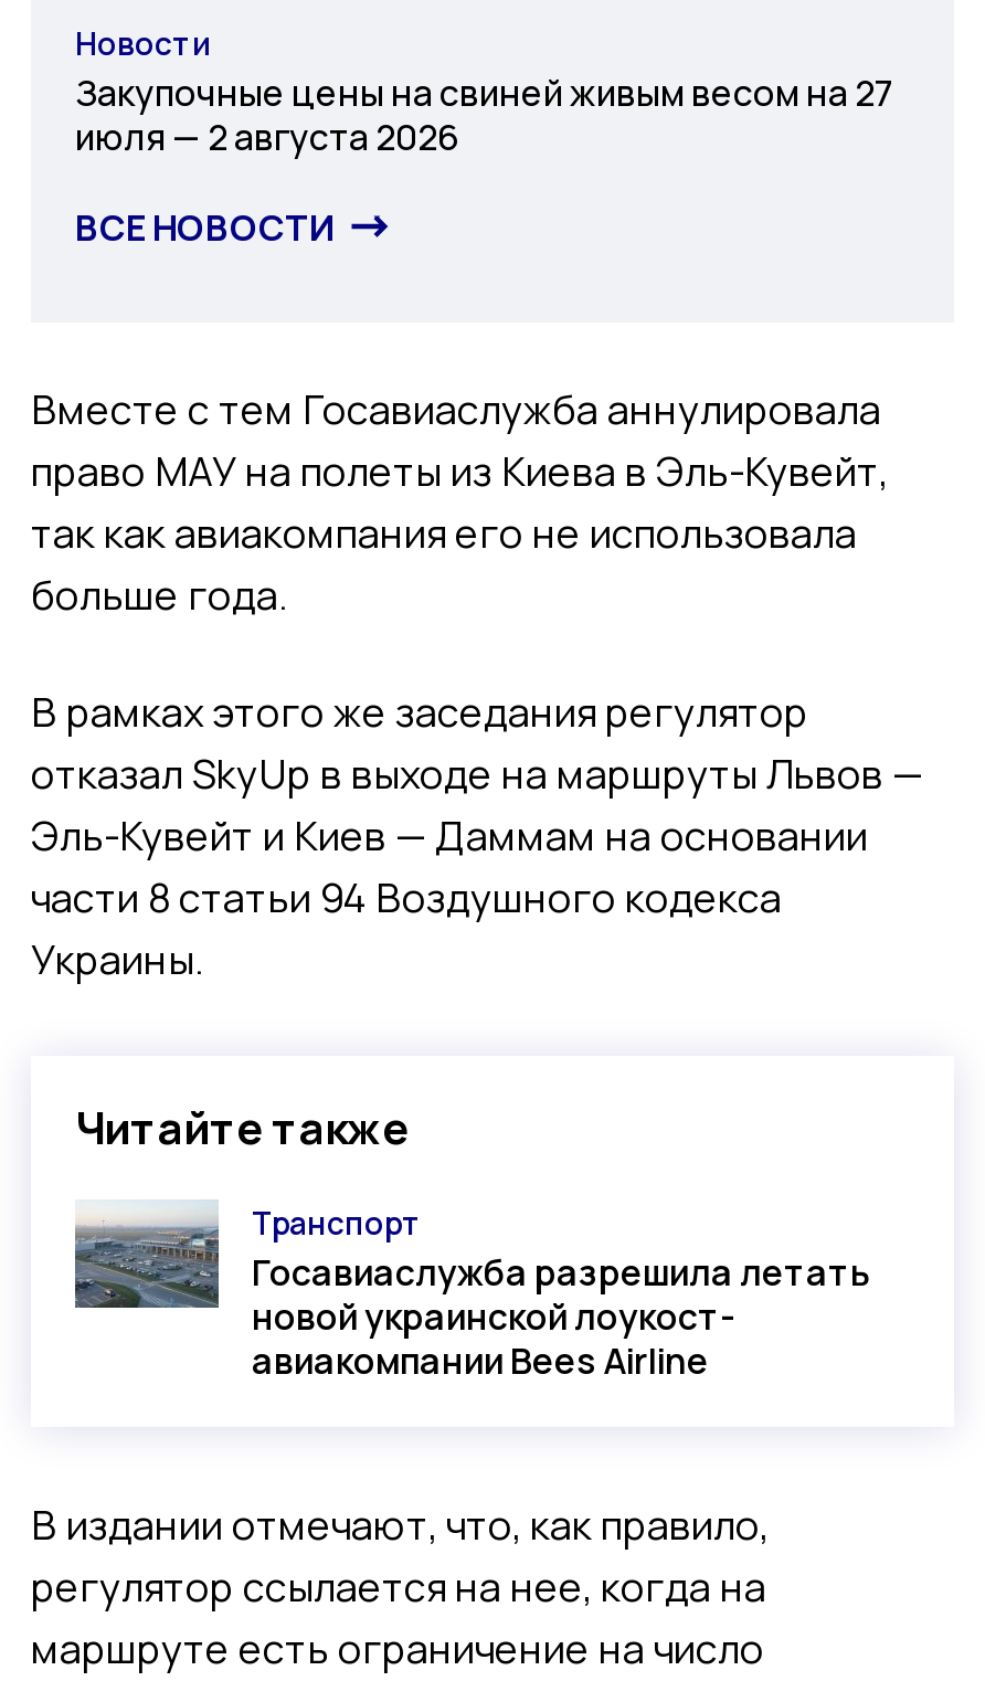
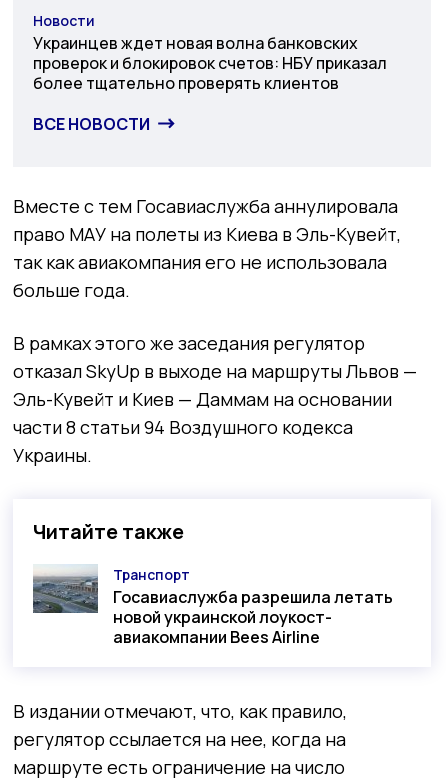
- Закупочные цены на свиней живым весом на 27
- июля — 2 августа 2026
+ Украинцев ждет новая волна банковских
+ проверок и блокировок счетов: НБУ приказал
+ более тщательно проверять клиентов
